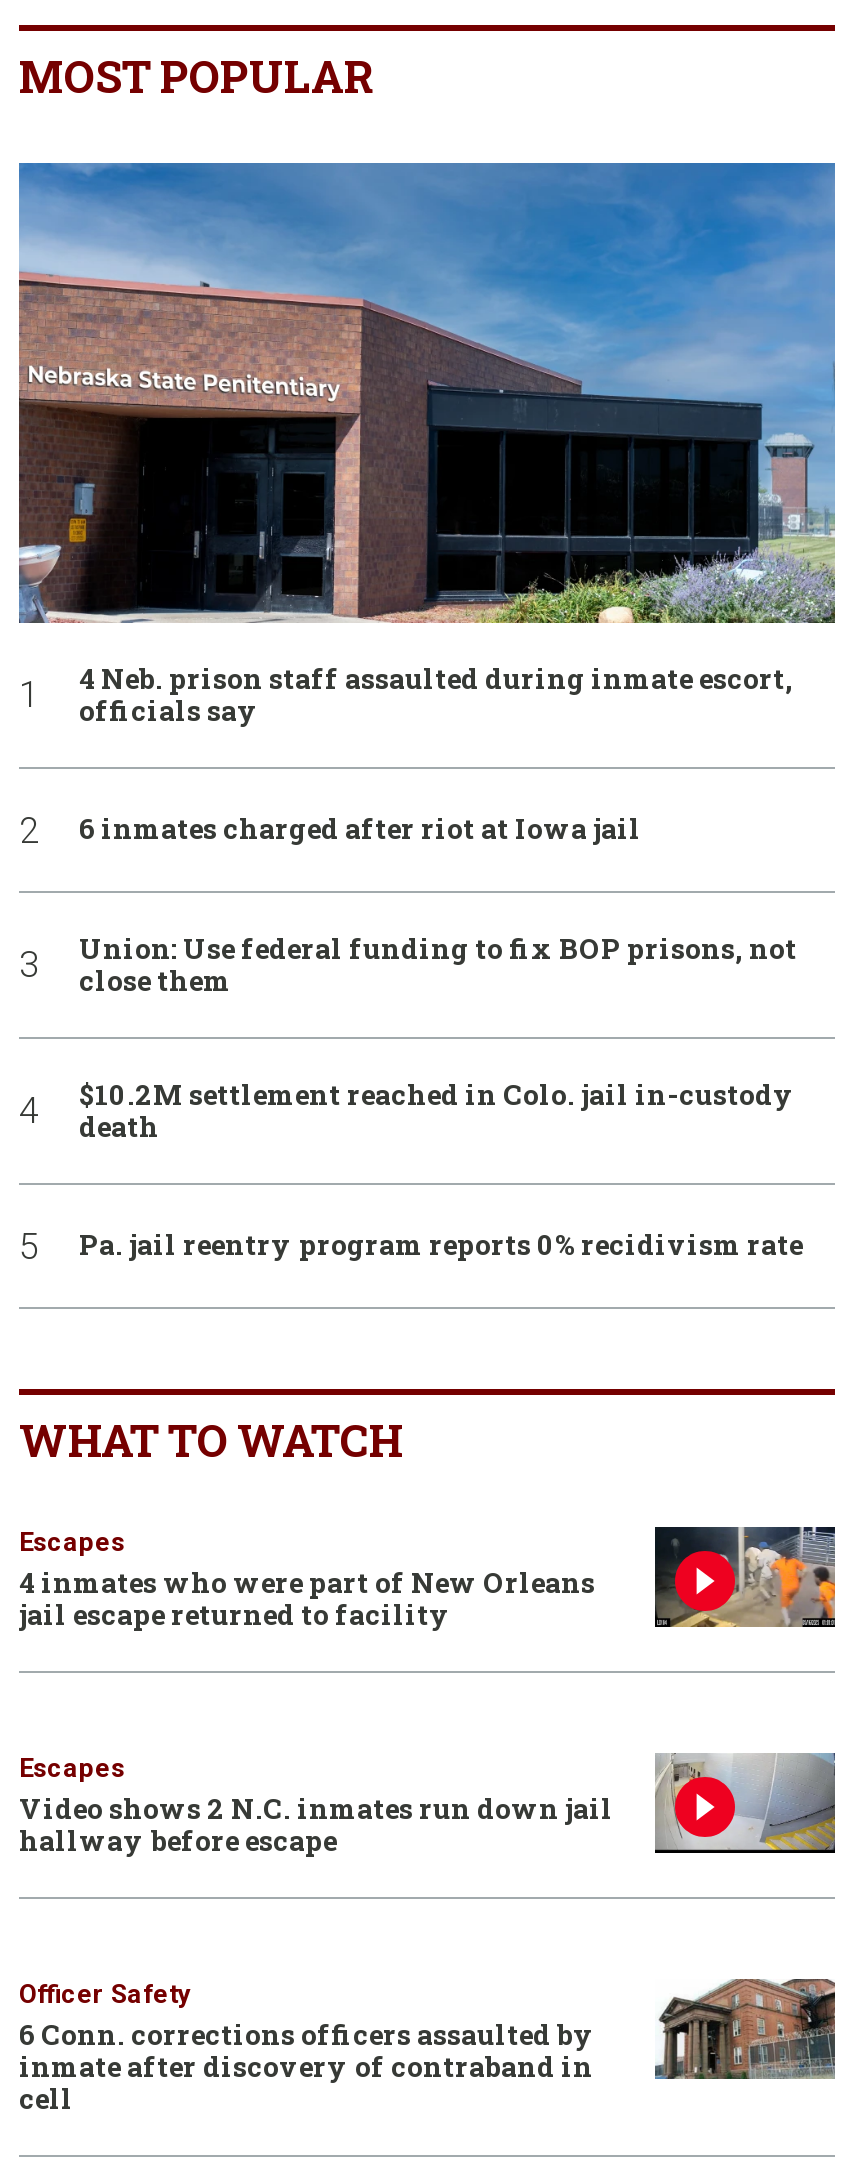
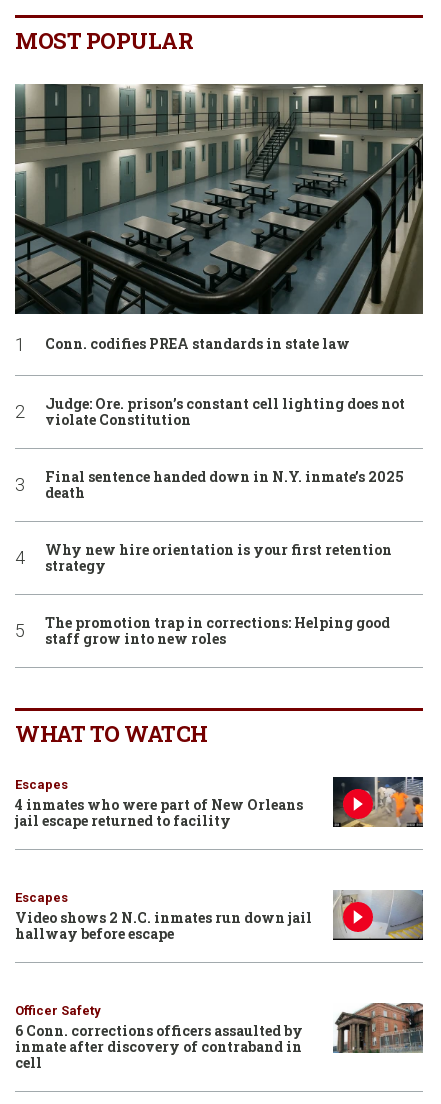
- [image]
- 4 Neb. prison staff assaulted during inmate escort,
- officials say
- 6 inmates charged after riot at Iowa jail
- Union: Use federal funding to fix BOP prisons, not
- close them
- $10.2M settlement reached in Colo. jail in-custody
+ [image]
+ Conn. codifies PREA standards in state law
+ Judge: Ore. prison’s constant cell lighting does not
+ violate Constitution
+ Final sentence handed down in N.Y. inmate’s 2025

moved up: death

- Pa. jail reentry program reports 0% recidivism rate
+ Why new hire orientation is your first retention
+ strategy
+ The promotion trap in corrections: Helping good
+ staff grow into new roles
